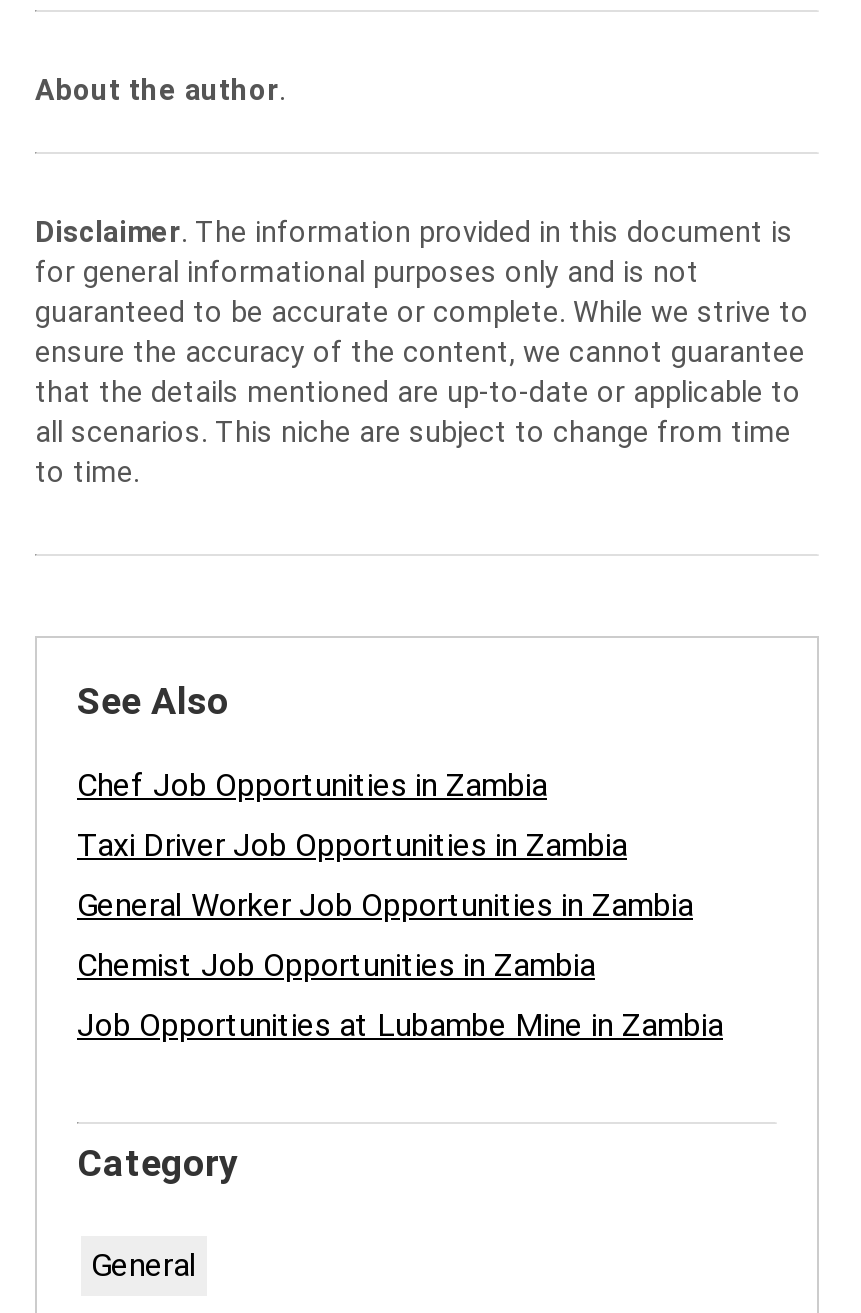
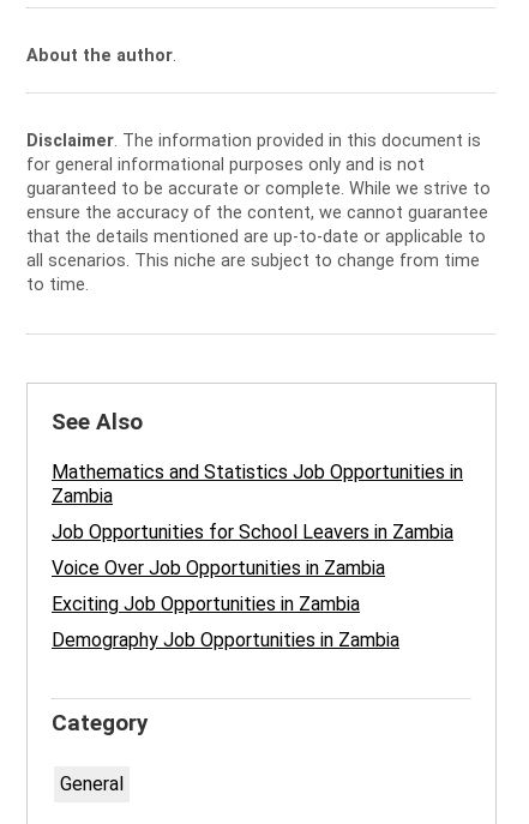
- Chef Job Opportunities in Zambia
+ Mathematics and Statistics Job Opportunities in
+ Zambia

- Taxi Driver Job Opportunities in Zambia
+ Job Opportunities for School Leavers in Zambia

- General Worker Job Opportunities in Zambia
+ Voice Over Job Opportunities in Zambia

- Chemist Job Opportunities in Zambia
+ Exciting Job Opportunities in Zambia

- Job Opportunities at Lubambe Mine in Zambia
+ Demography Job Opportunities in Zambia
